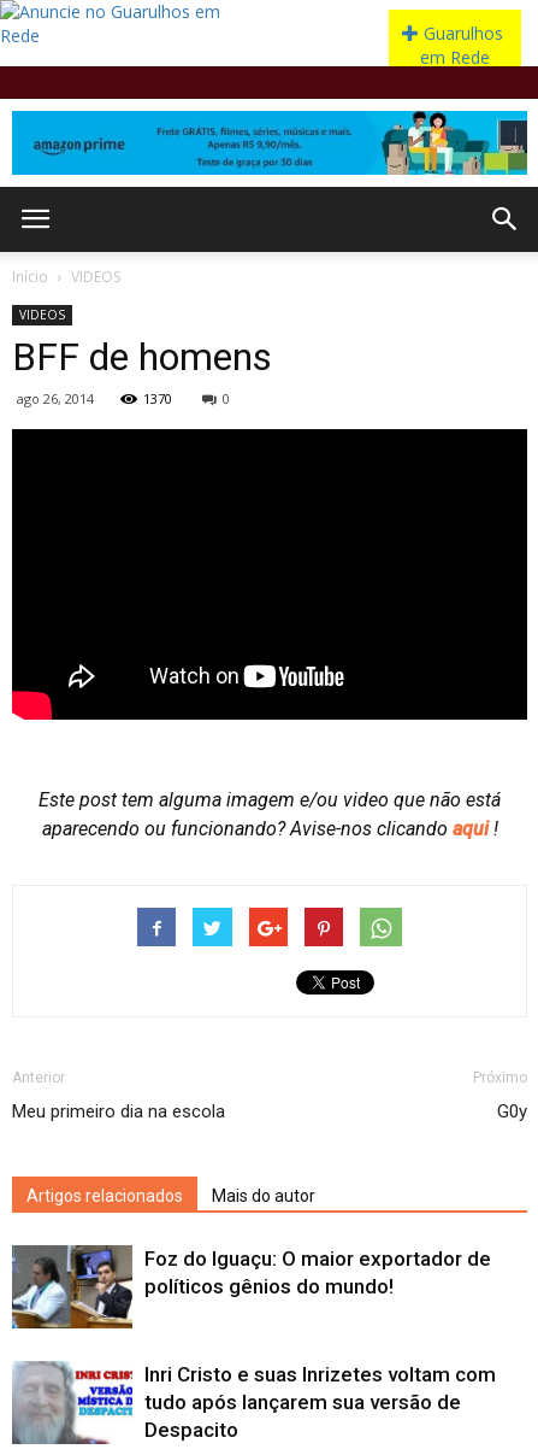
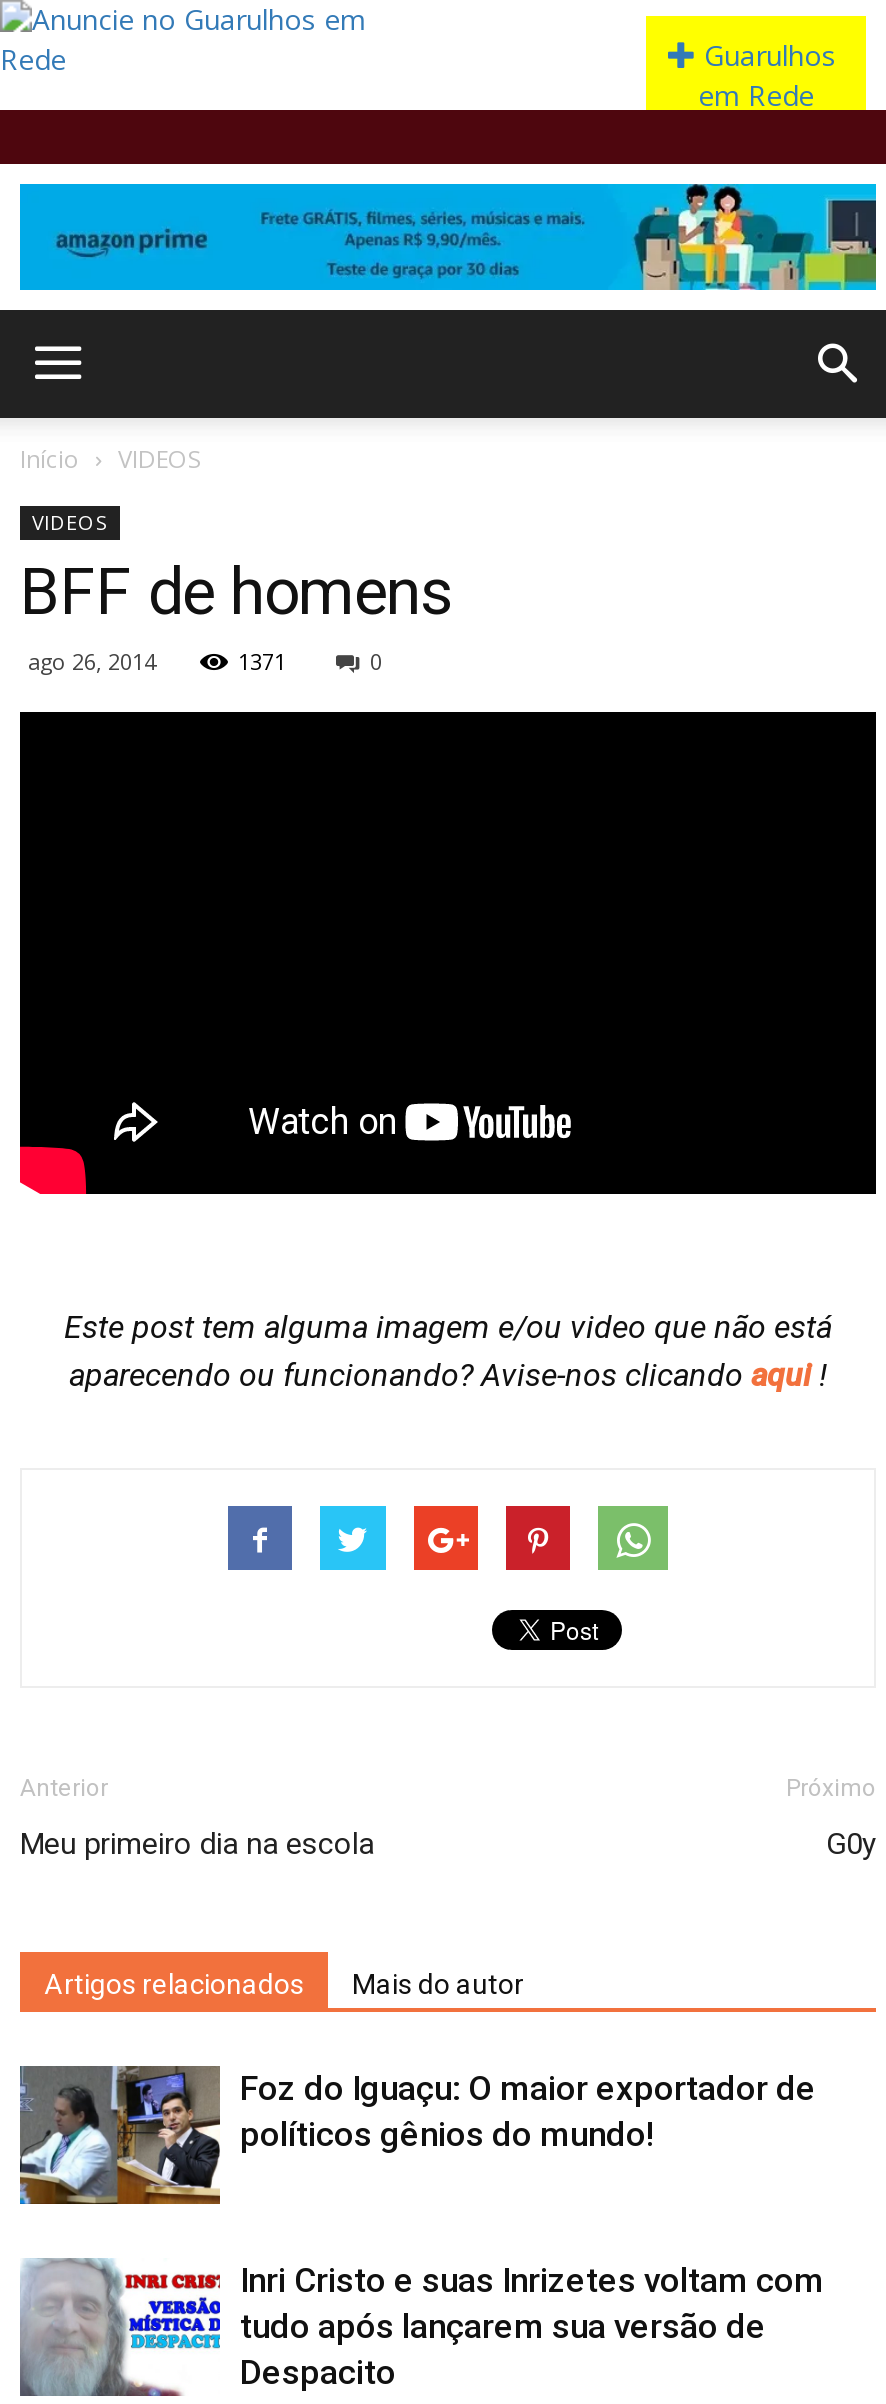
- 1370
+ 1371
